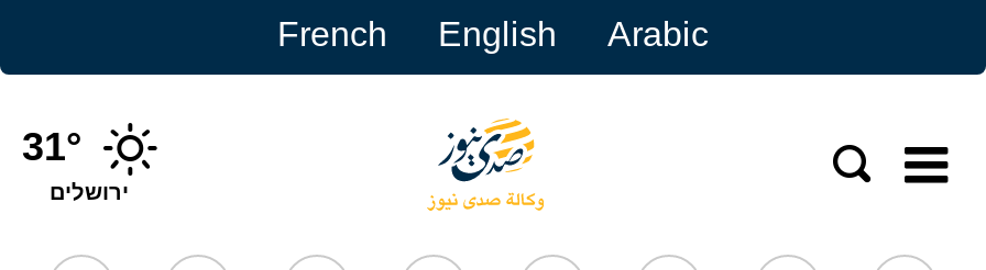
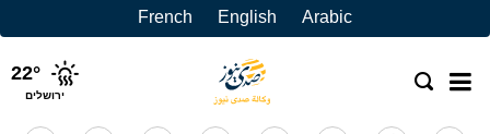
- 31°
+ 22°
